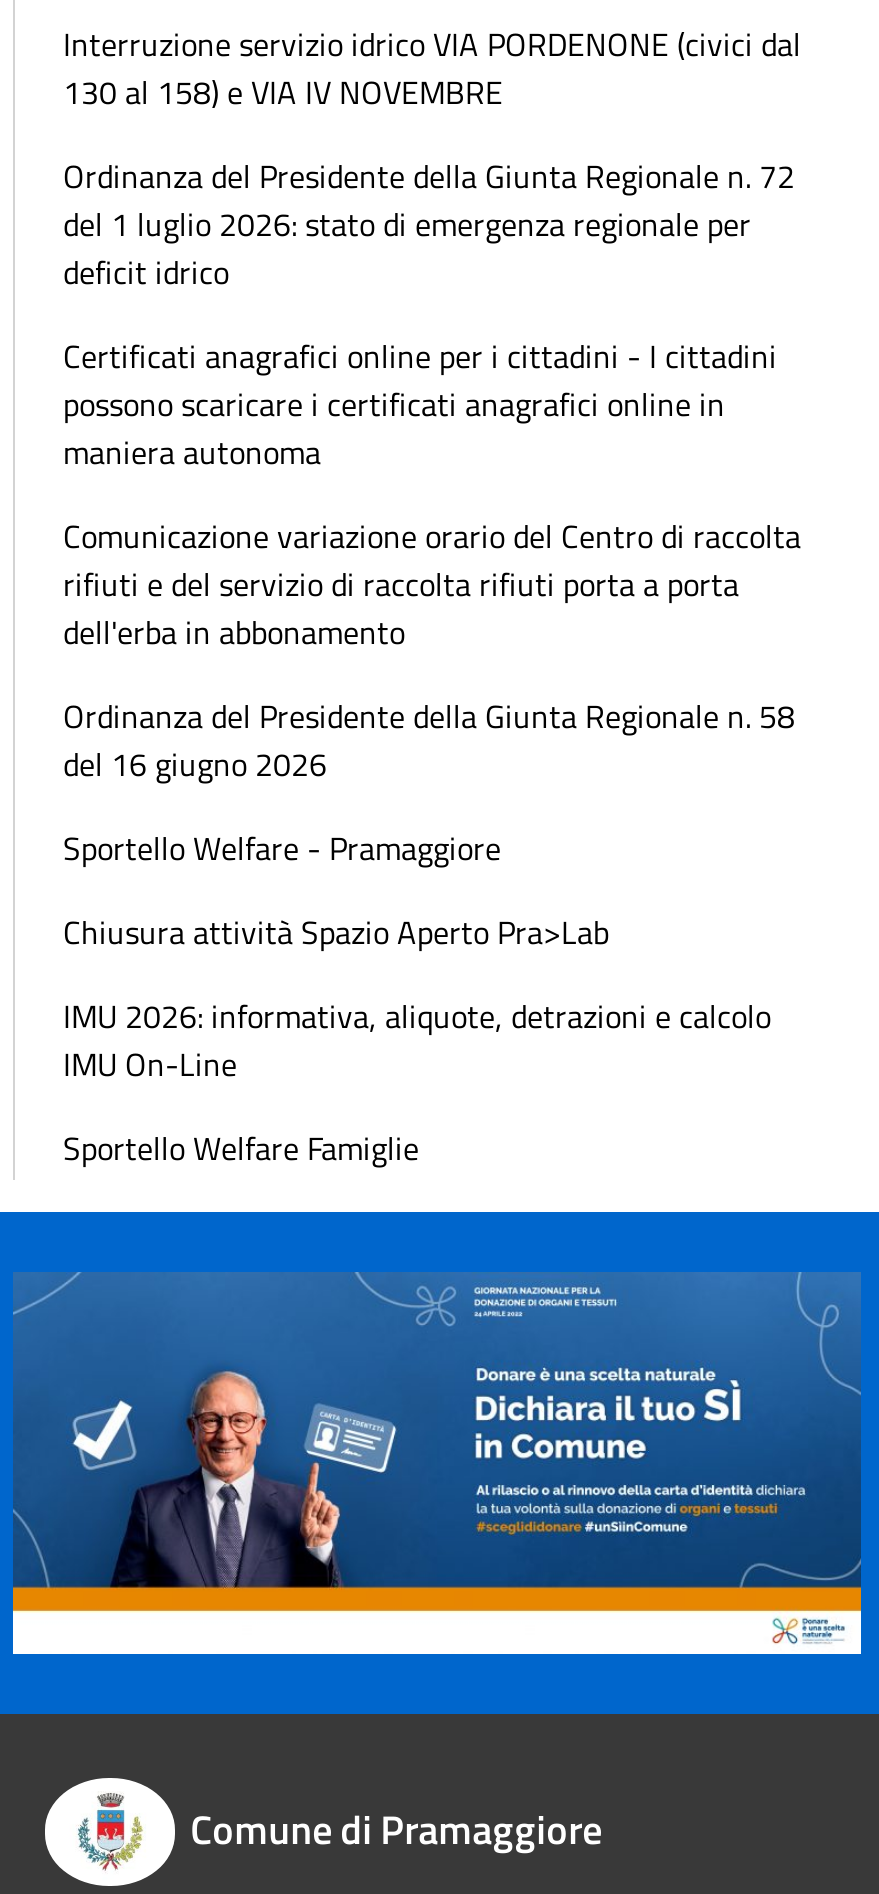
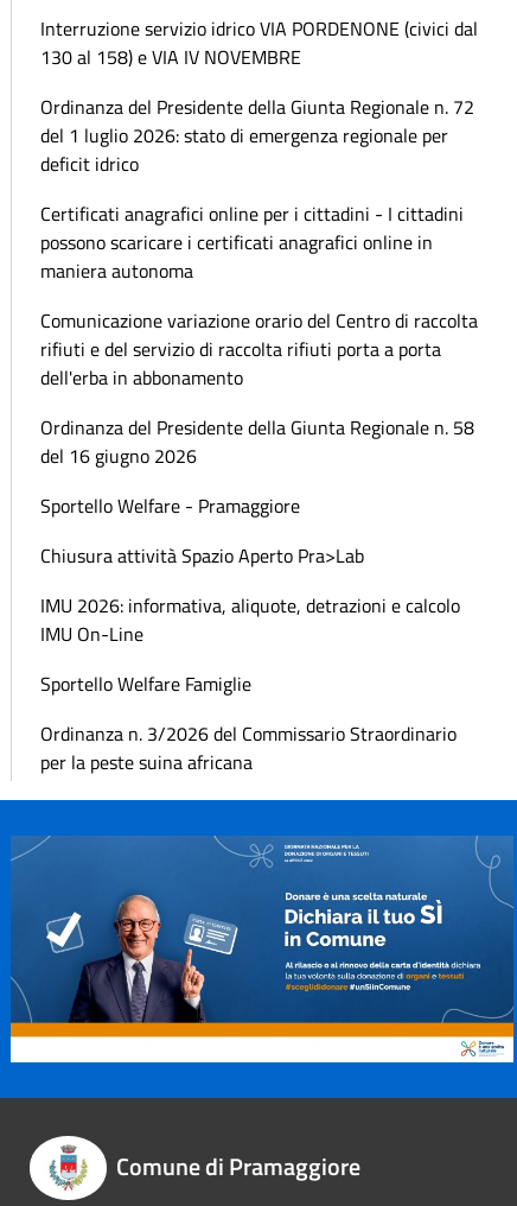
+ Ordinanza n. 3/2026 del Commissario Straordinario
+ per la peste suina africana
